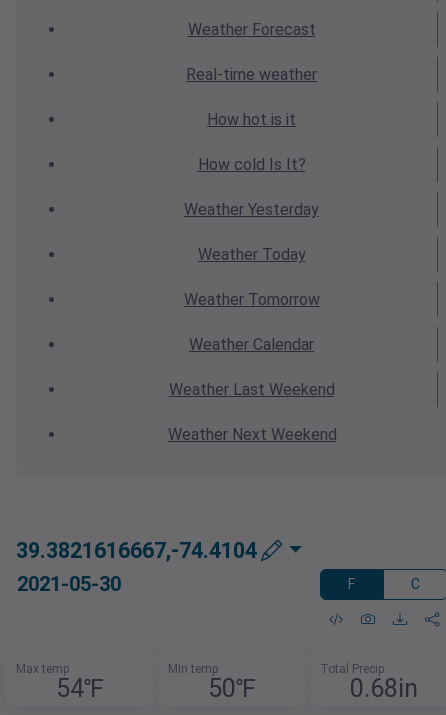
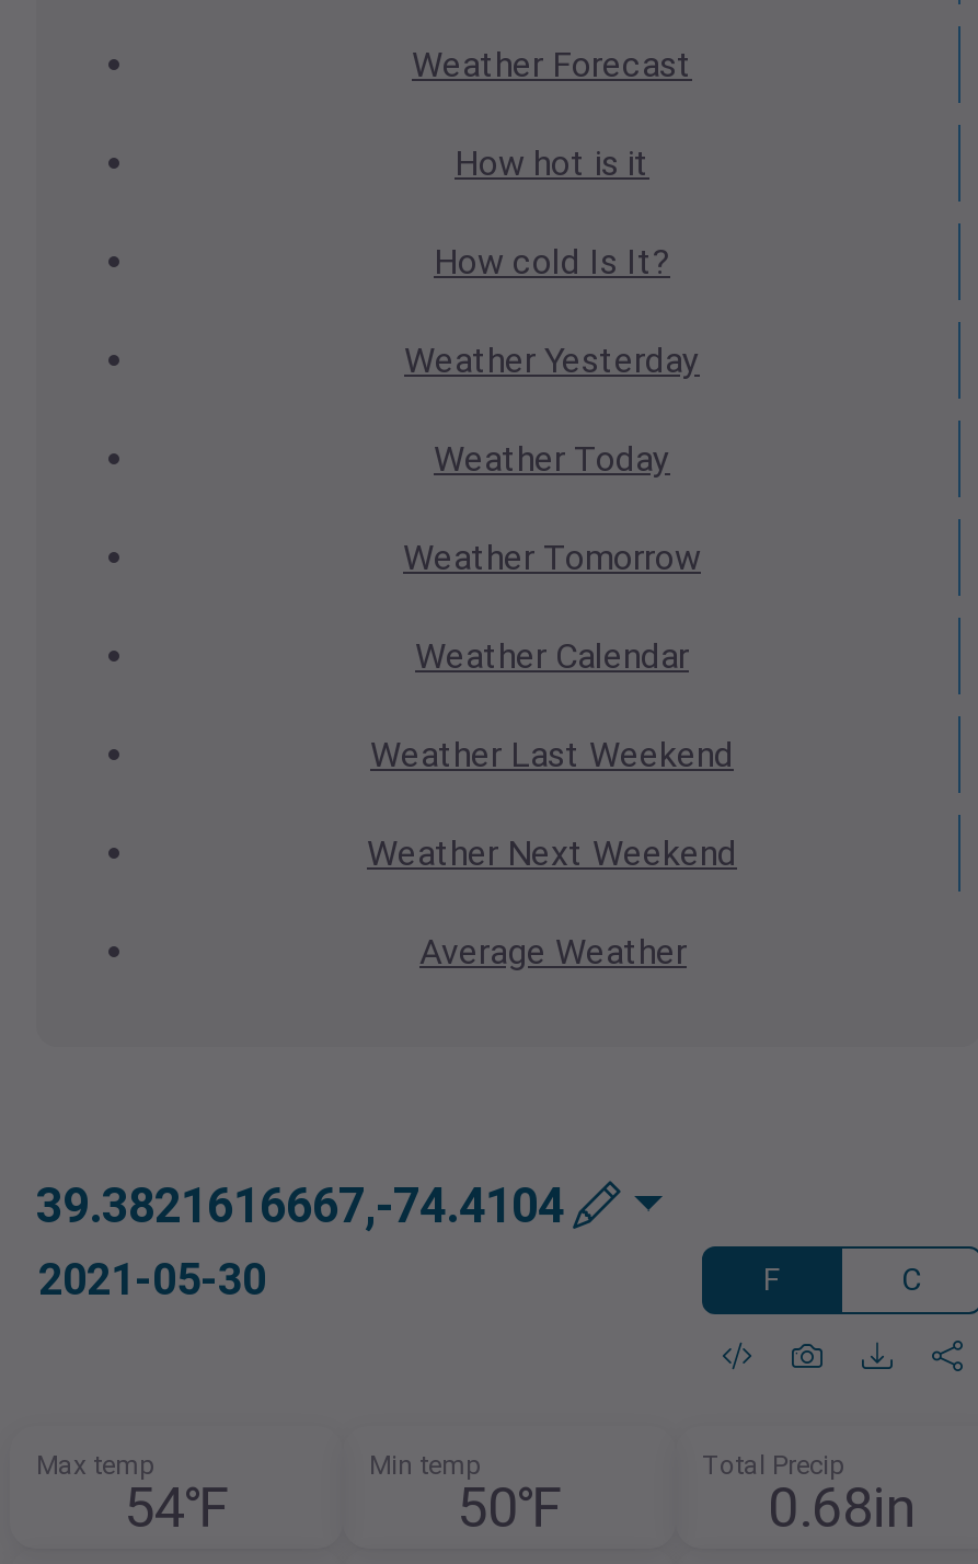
- Real-time weather

moved up: How hot is it | How cold Is It? | Weather Yesterday | Weather Today | Weather Tomorrow | Weather Calendar | Weather Last Weekend | Weather Next Weekend

+ Average Weather
